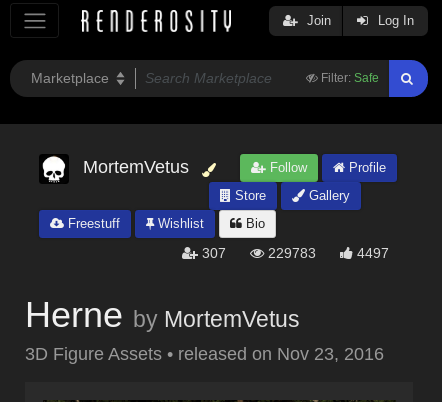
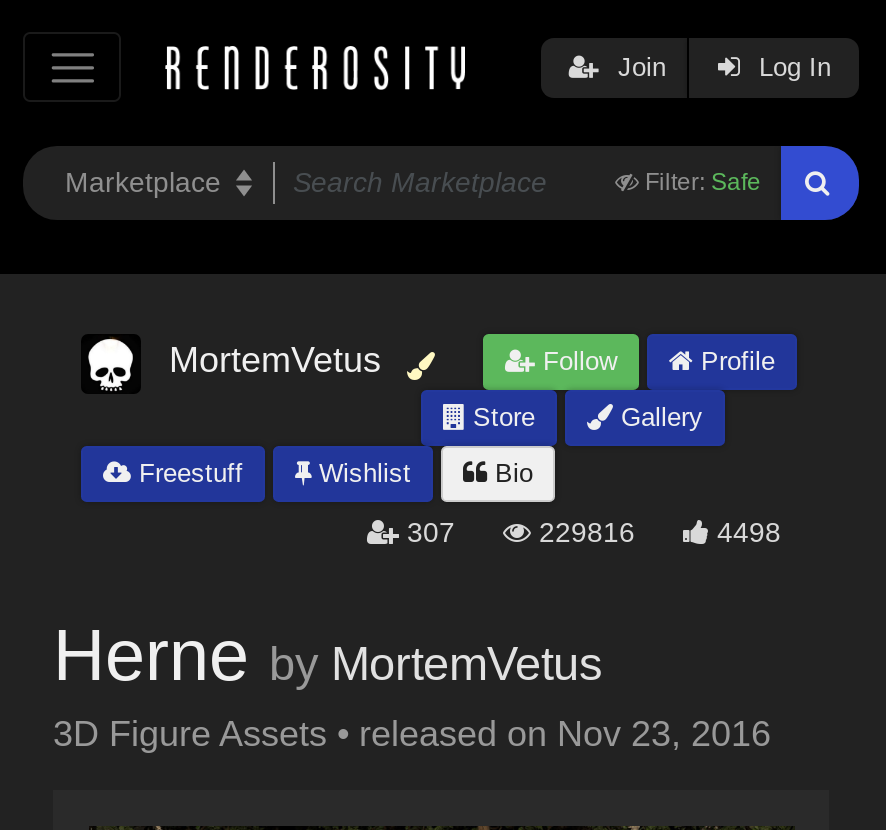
- 229783
+ 229816

- 4497
+ 4498
